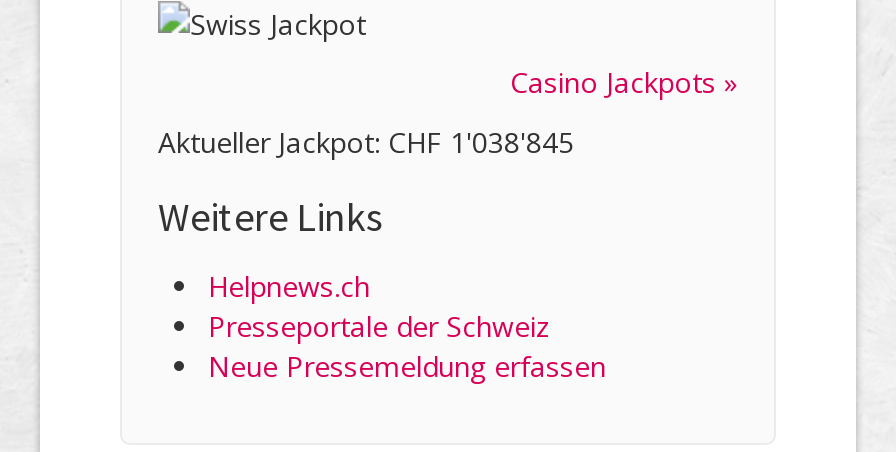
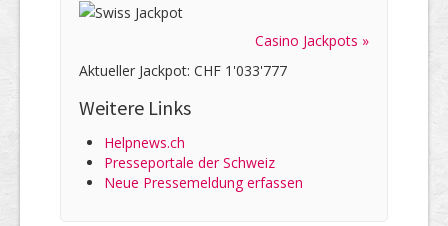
- Aktueller Jackpot: CHF 1'038'845
+ Aktueller Jackpot: CHF 1'033'777
